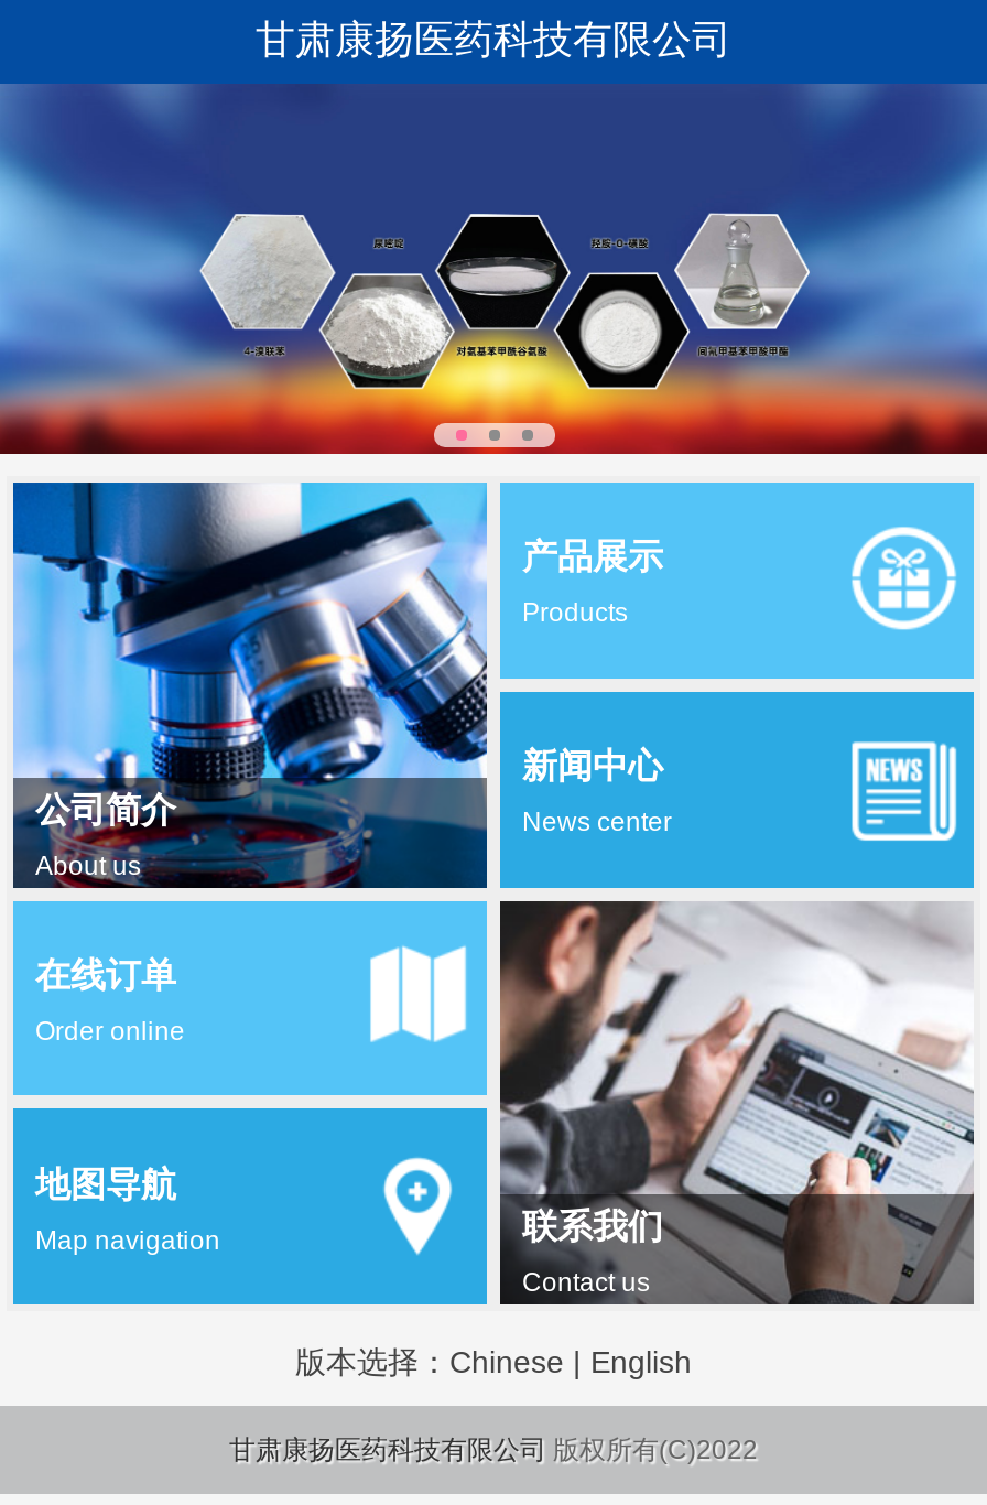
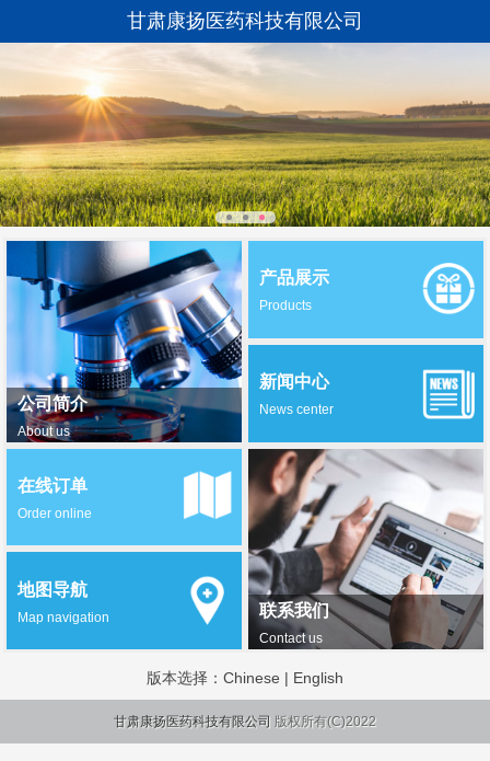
- [image]
+ [image]
